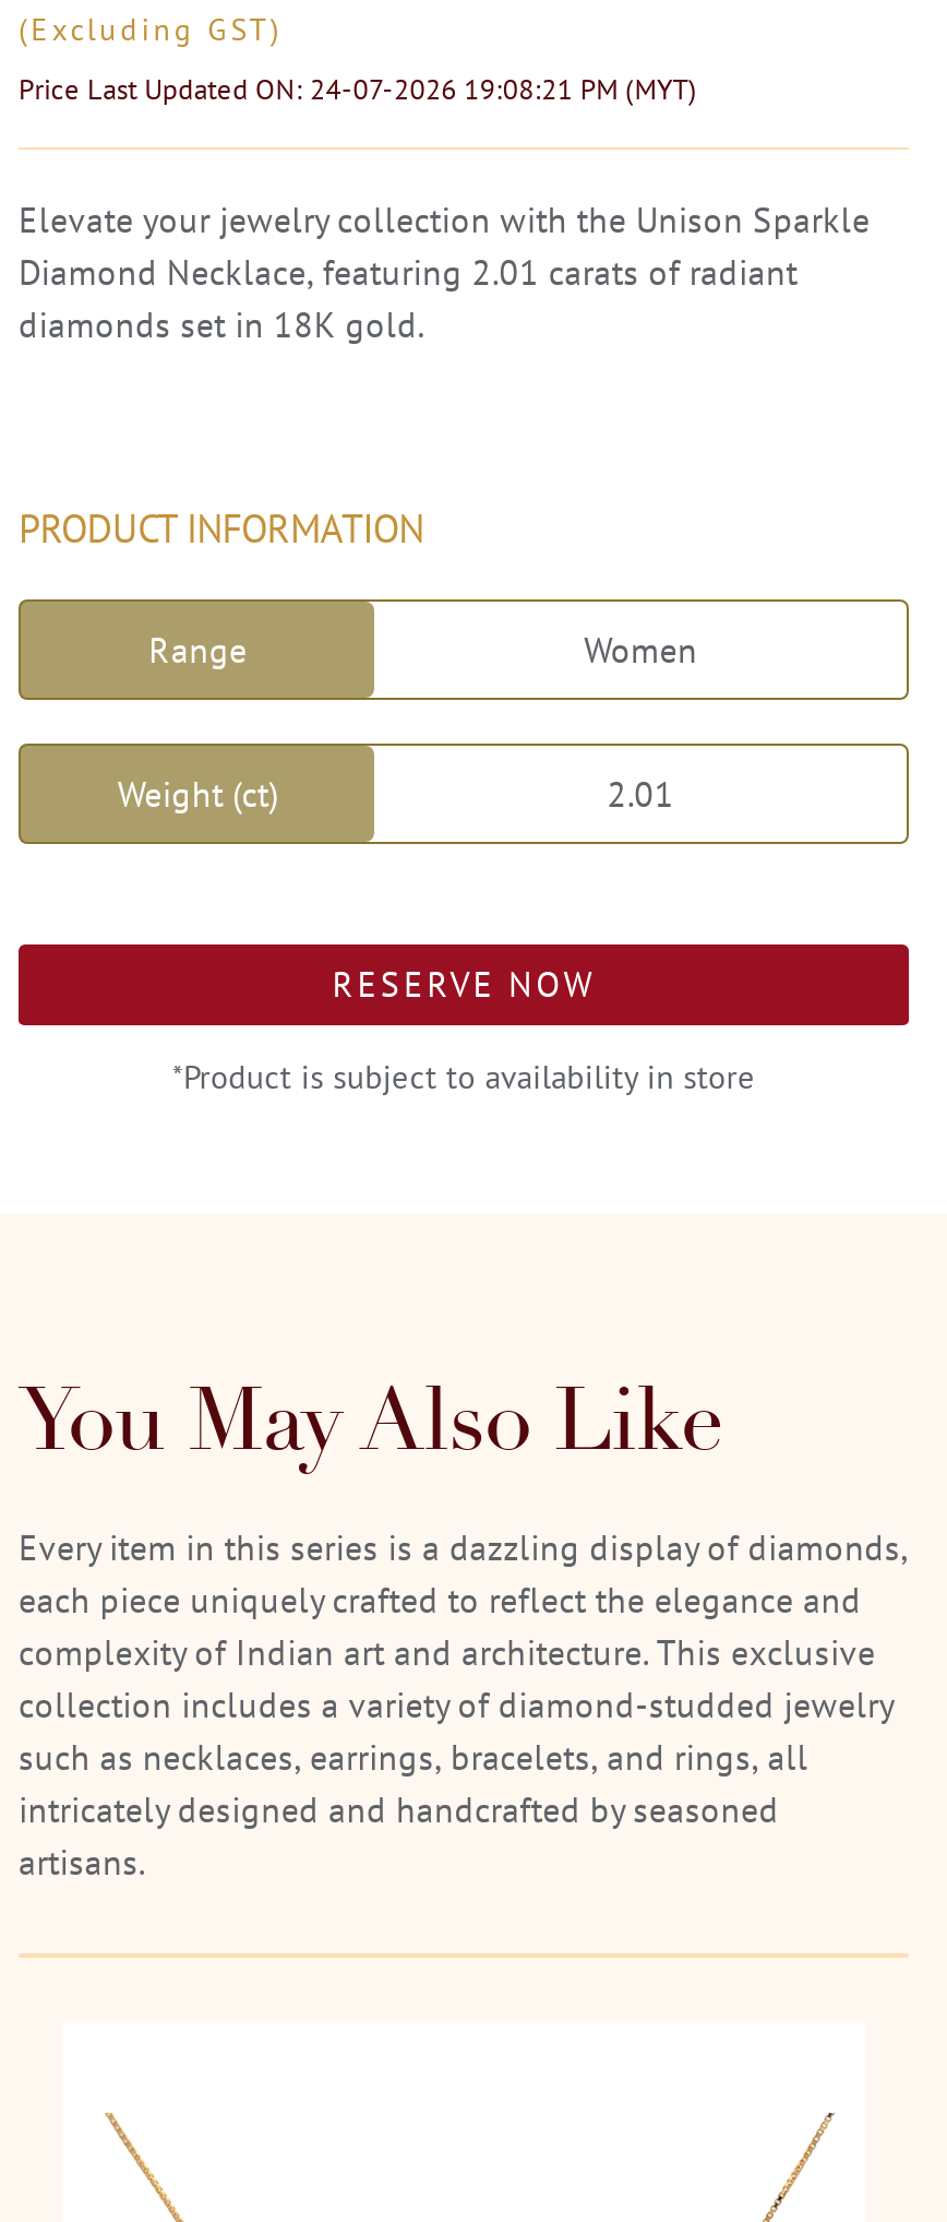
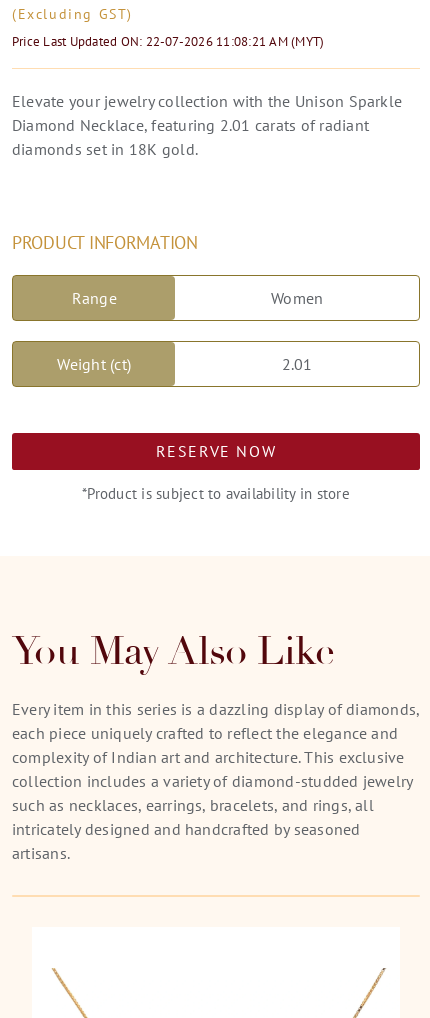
- Price Last Updated ON: 24-07-2026 19:08:21 PM (MYT)
+ Price Last Updated ON: 22-07-2026 11:08:21 AM (MYT)
